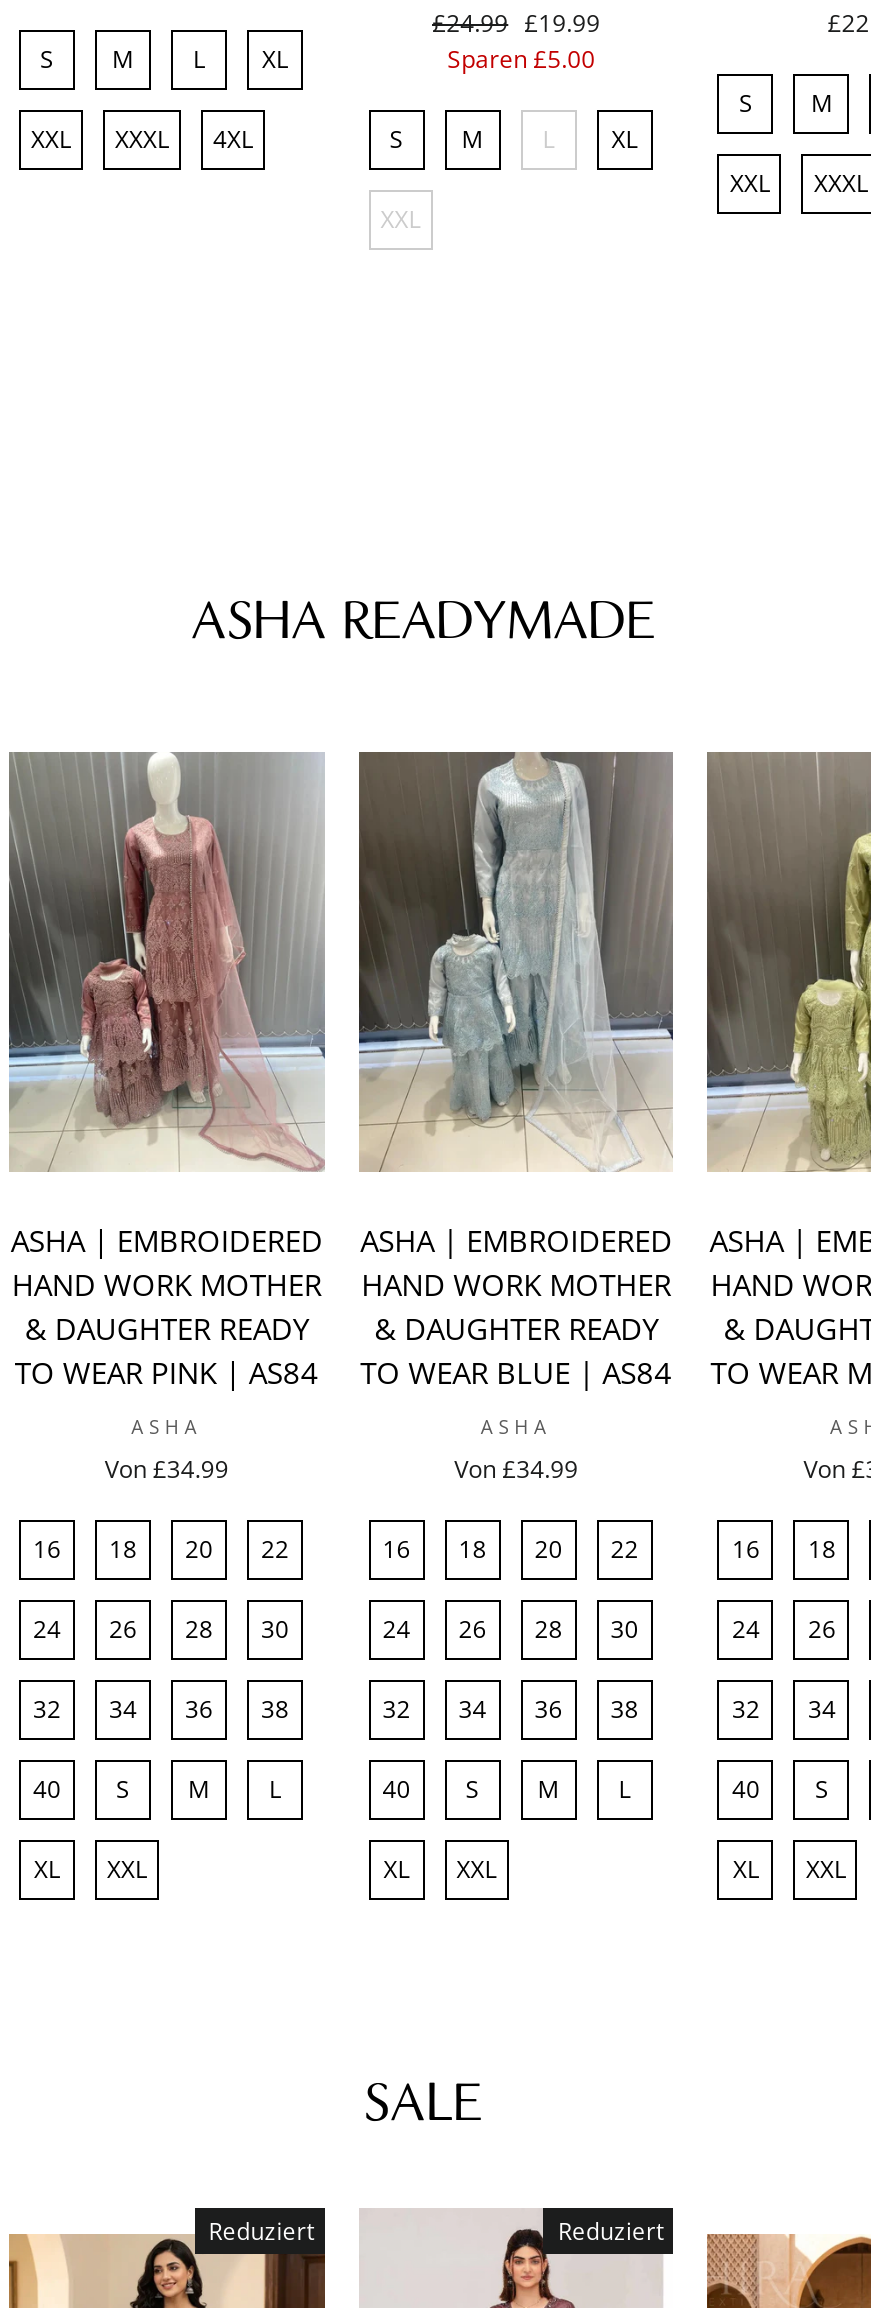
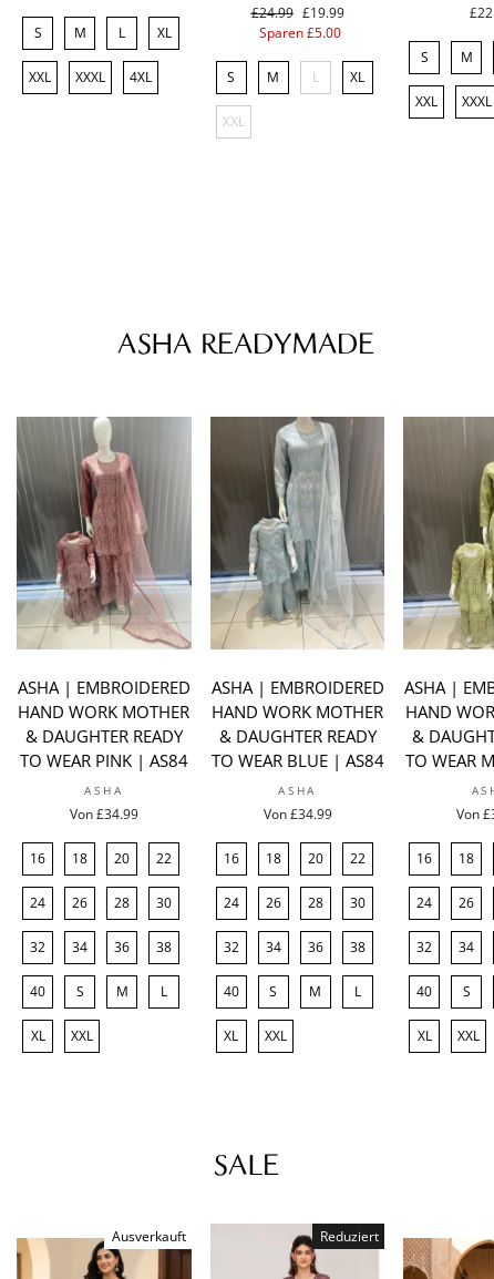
- Reduziert
+ Ausverkauft
